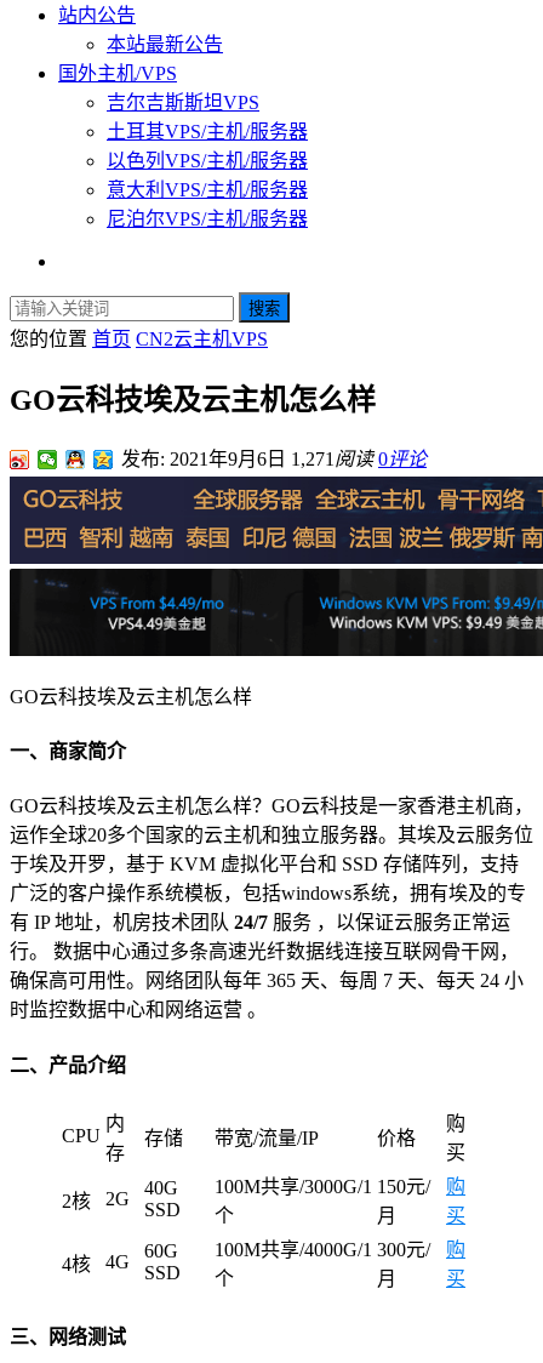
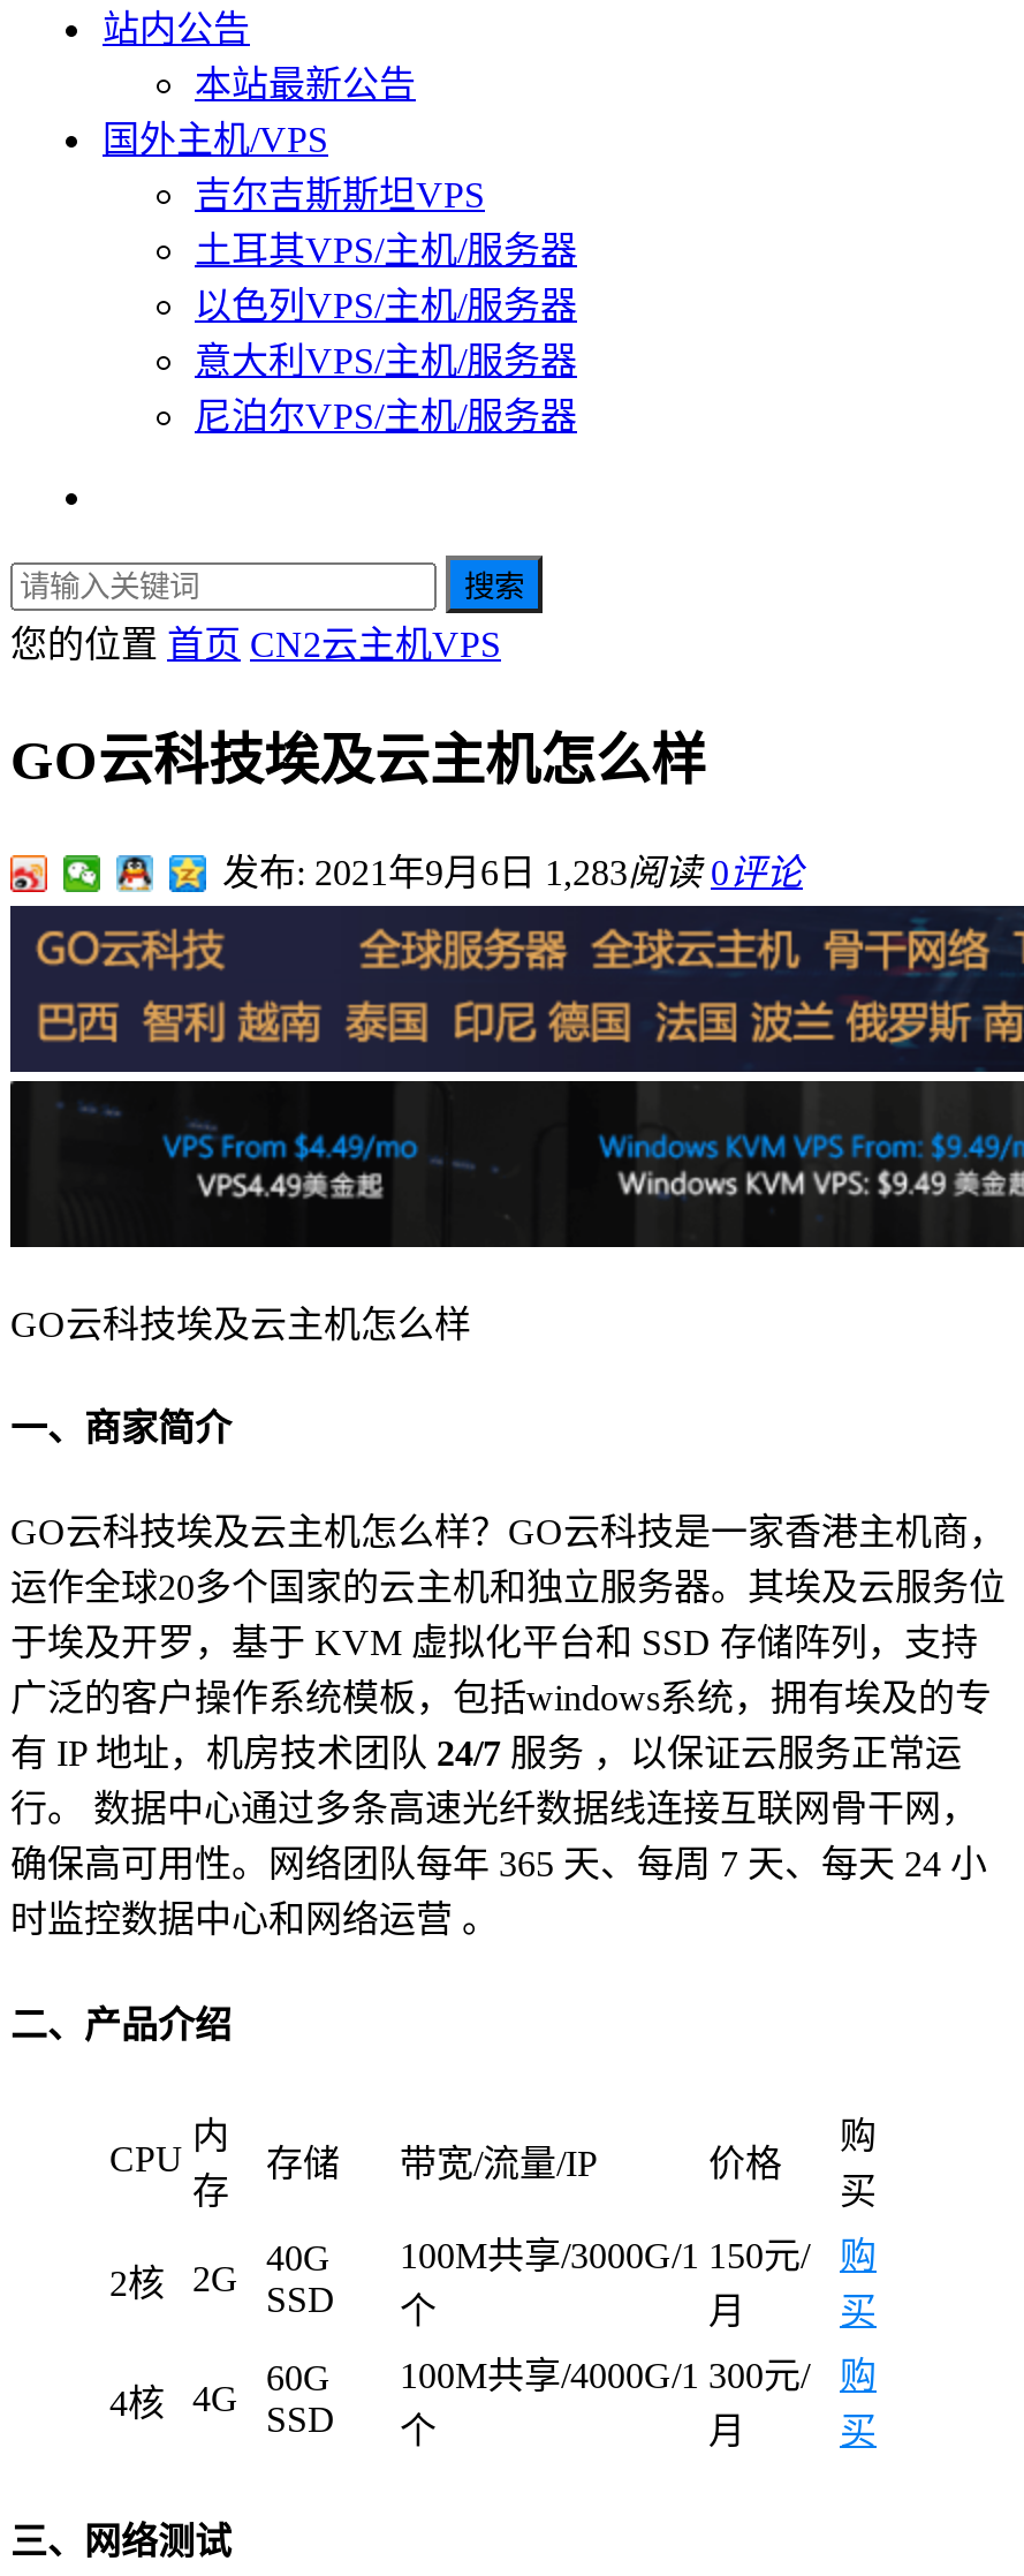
- 发布: 2021年9月6日1,271阅读 0评论
+ 发布: 2021年9月6日1,283阅读 0评论
